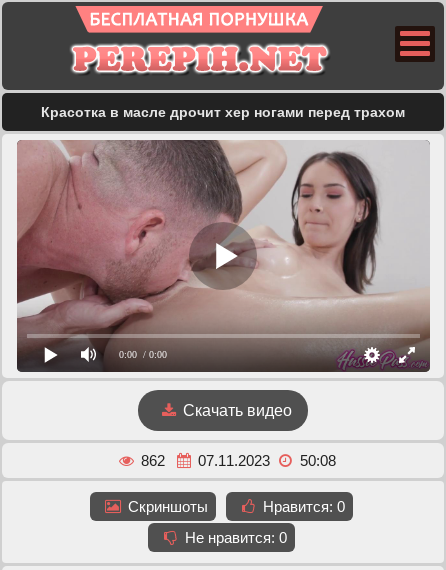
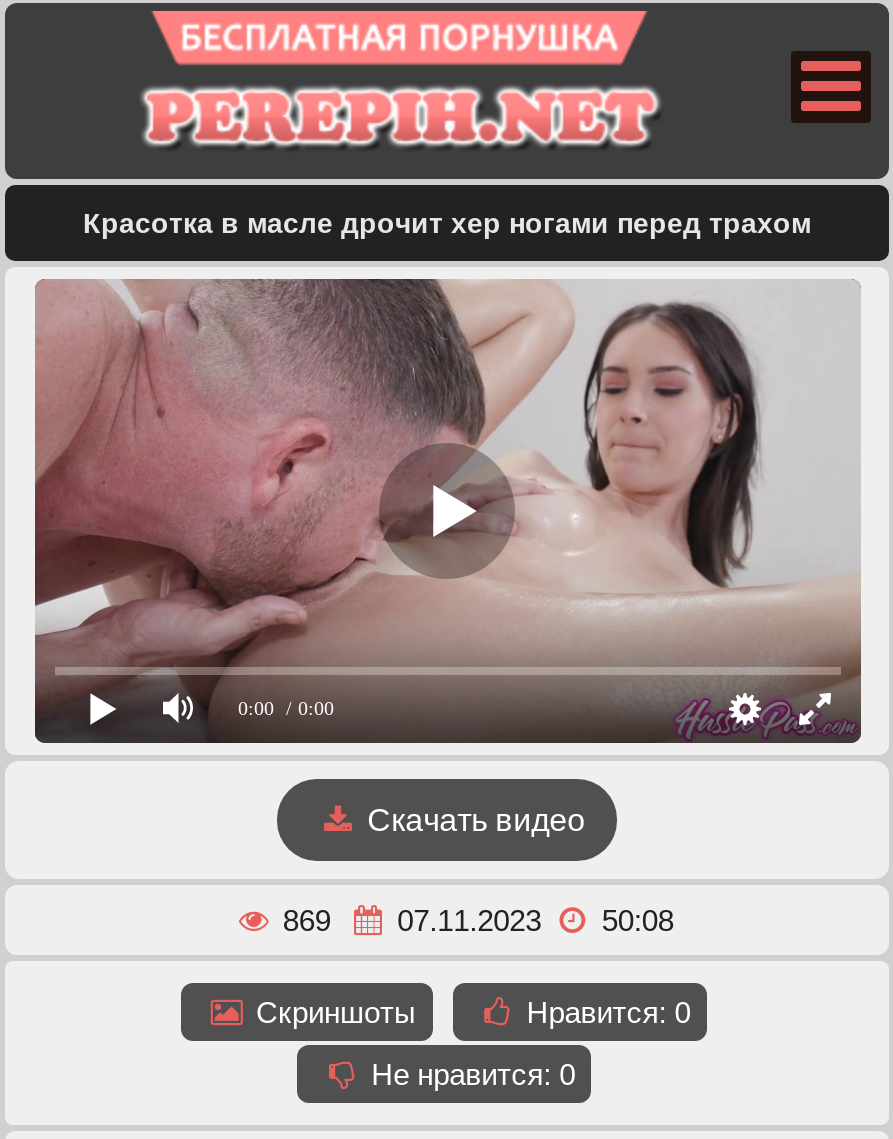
- 862 07.11.2023 50:08
+ 869 07.11.2023 50:08
